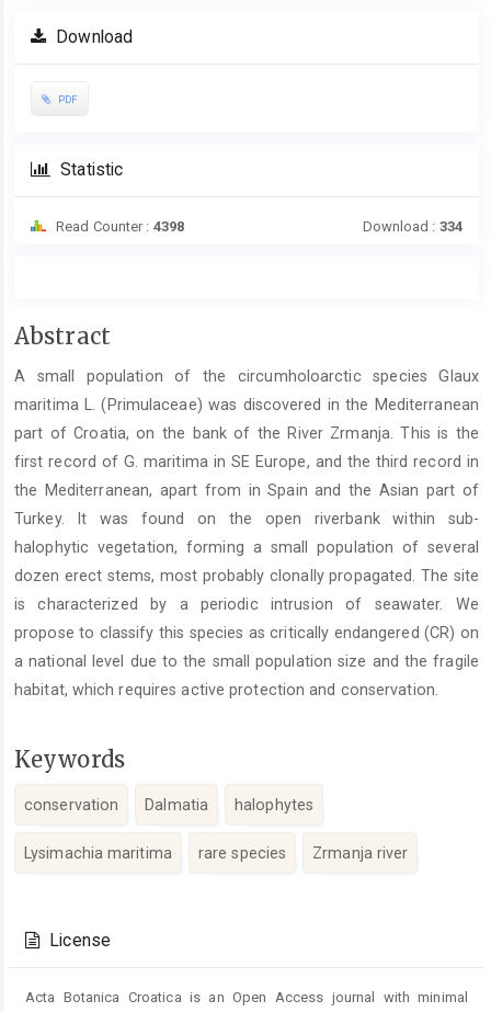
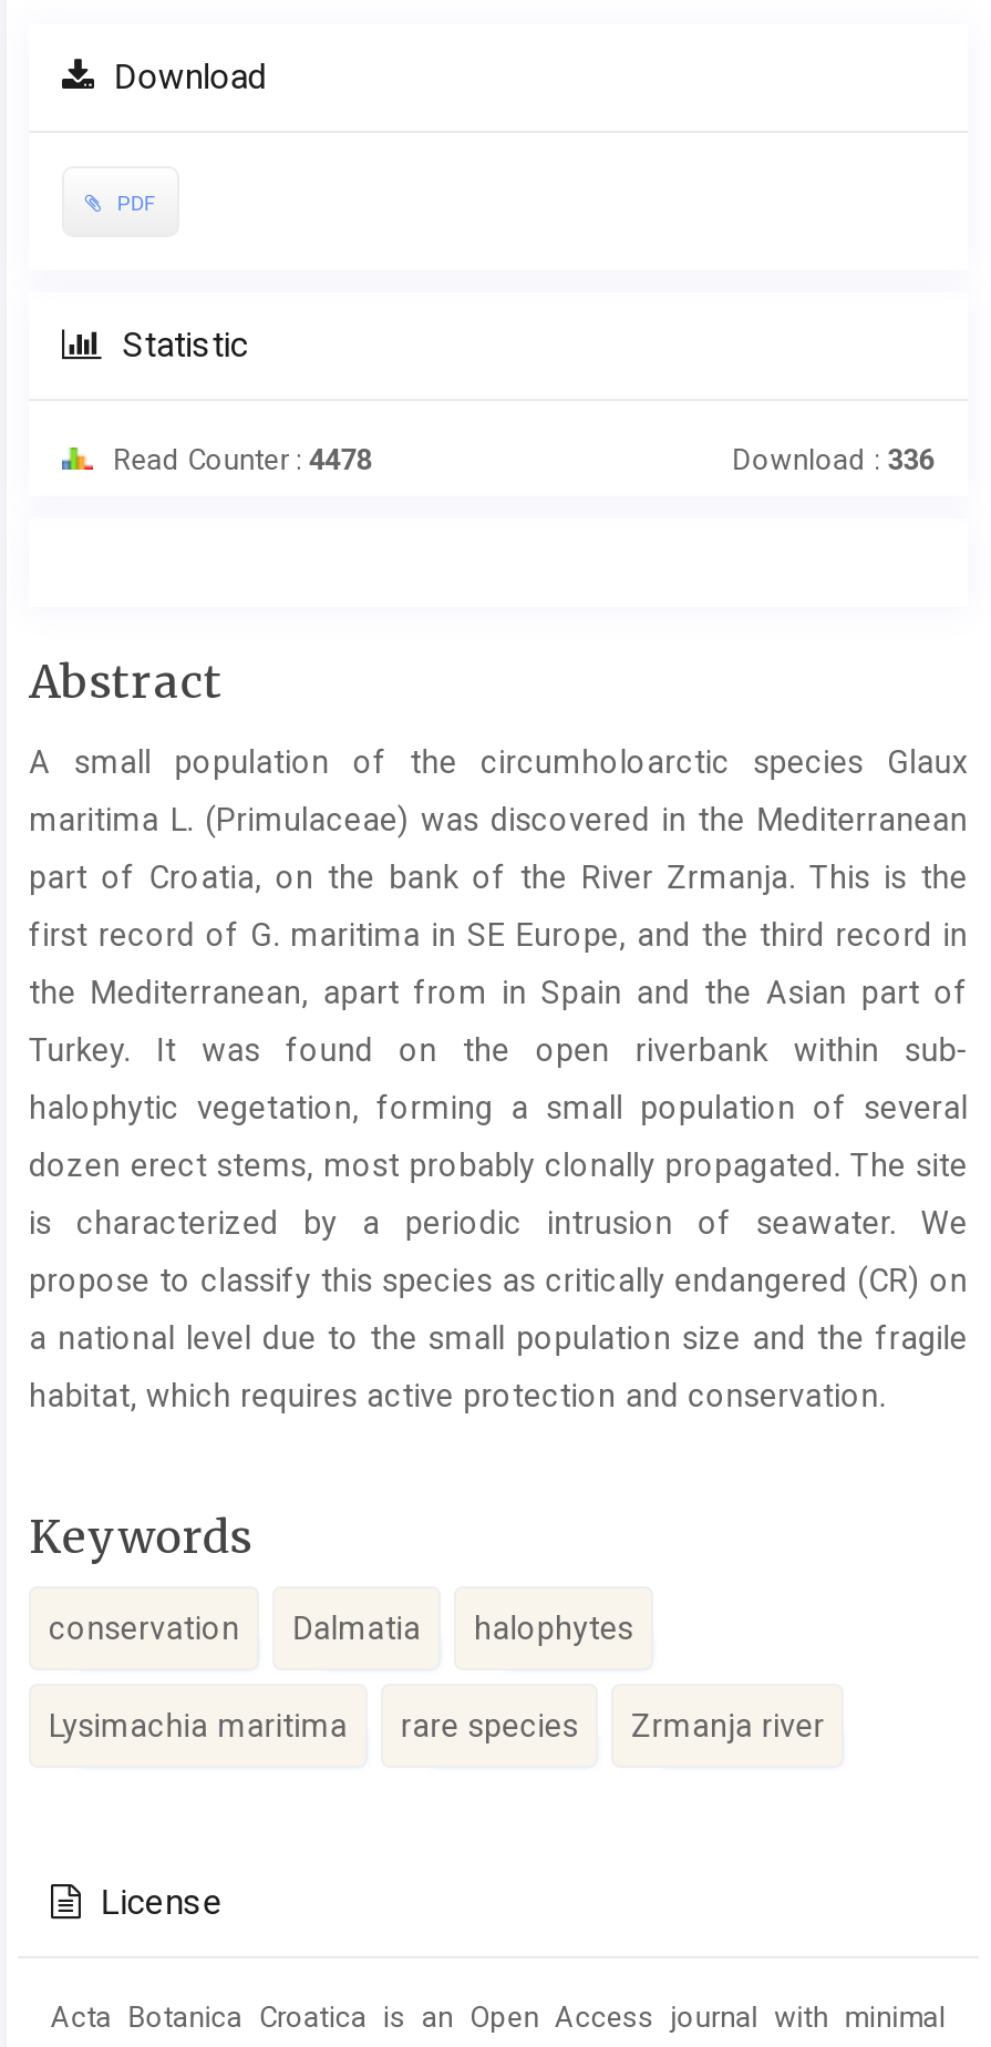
- Read Counter : 4398
+ Read Counter : 4478

- Download : 334
+ Download : 336
